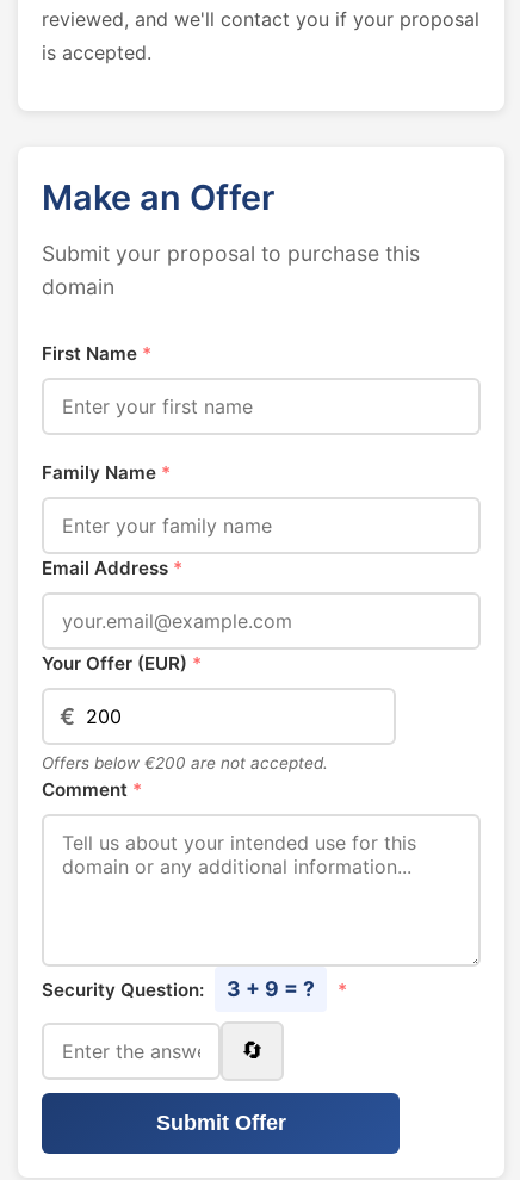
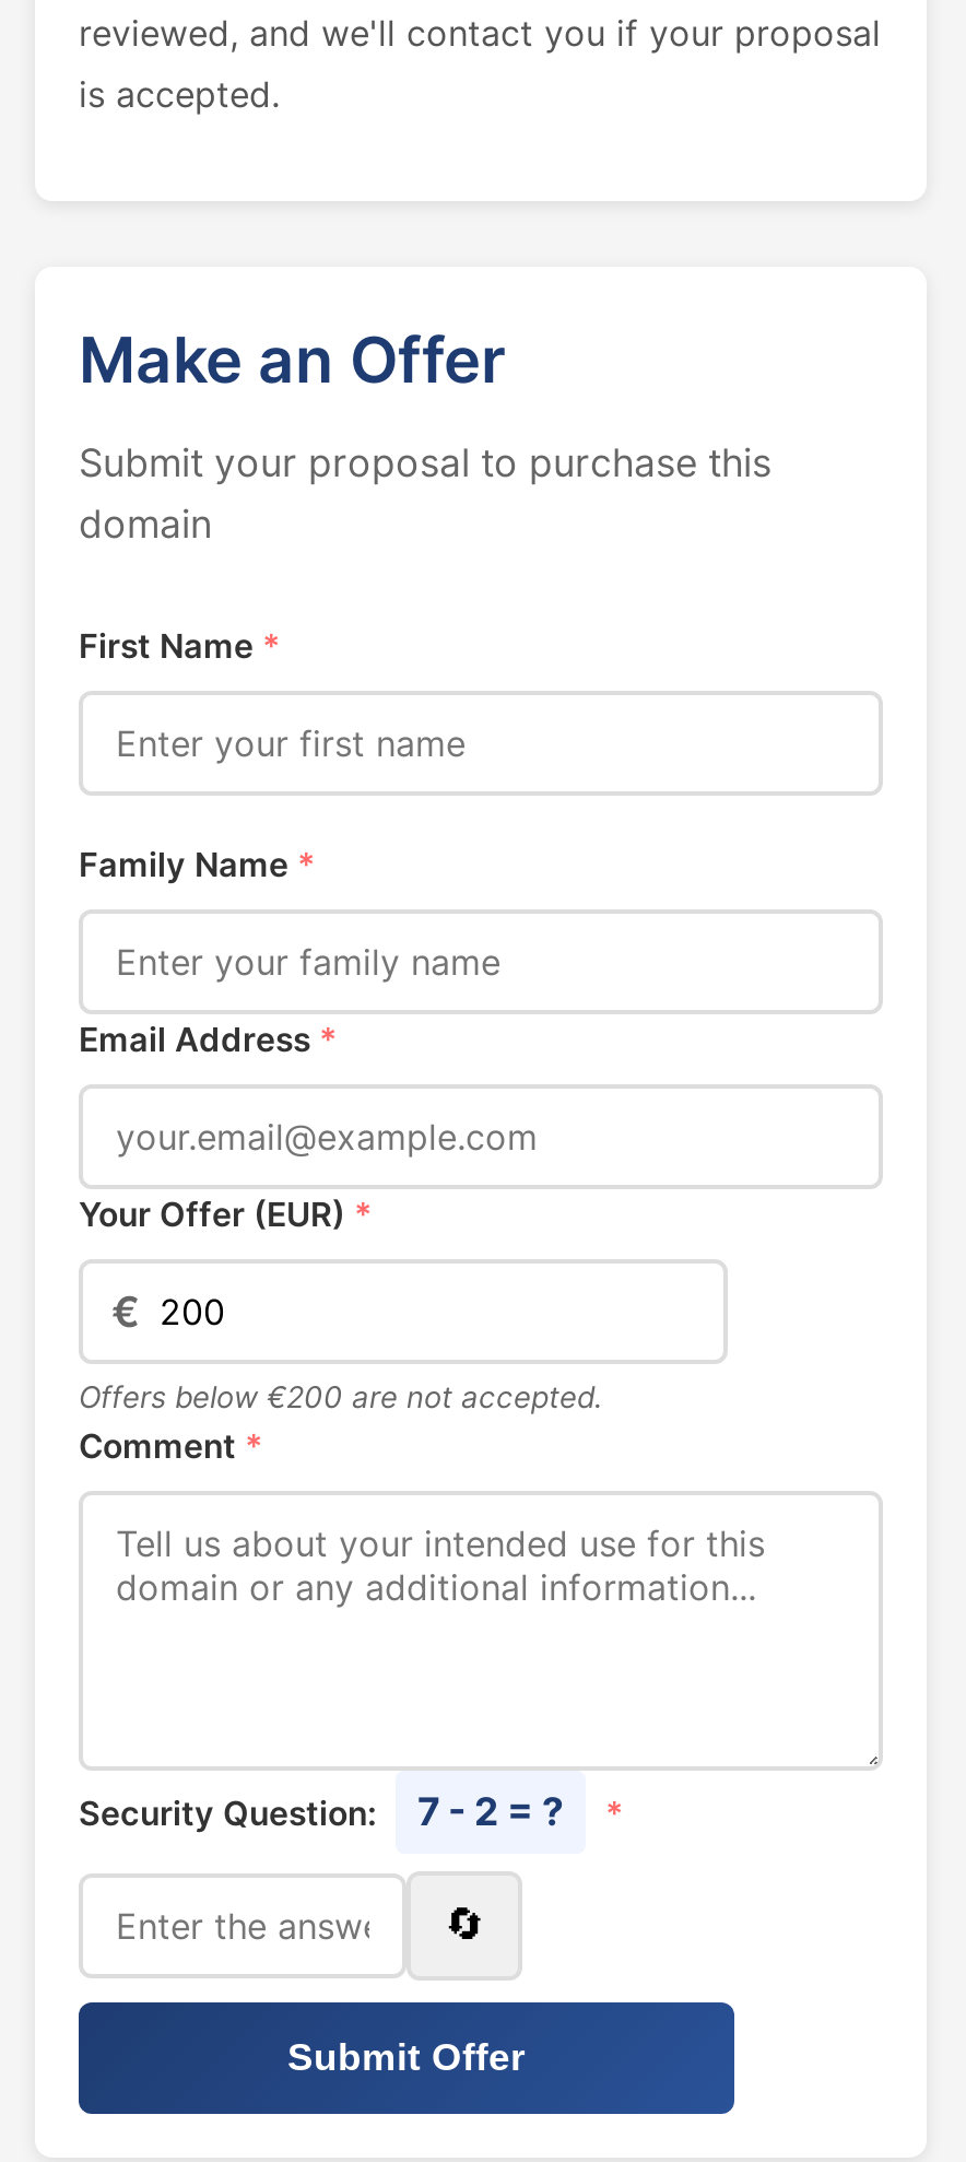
- 3 + 9 = ?
+ 7 - 2 = ?
